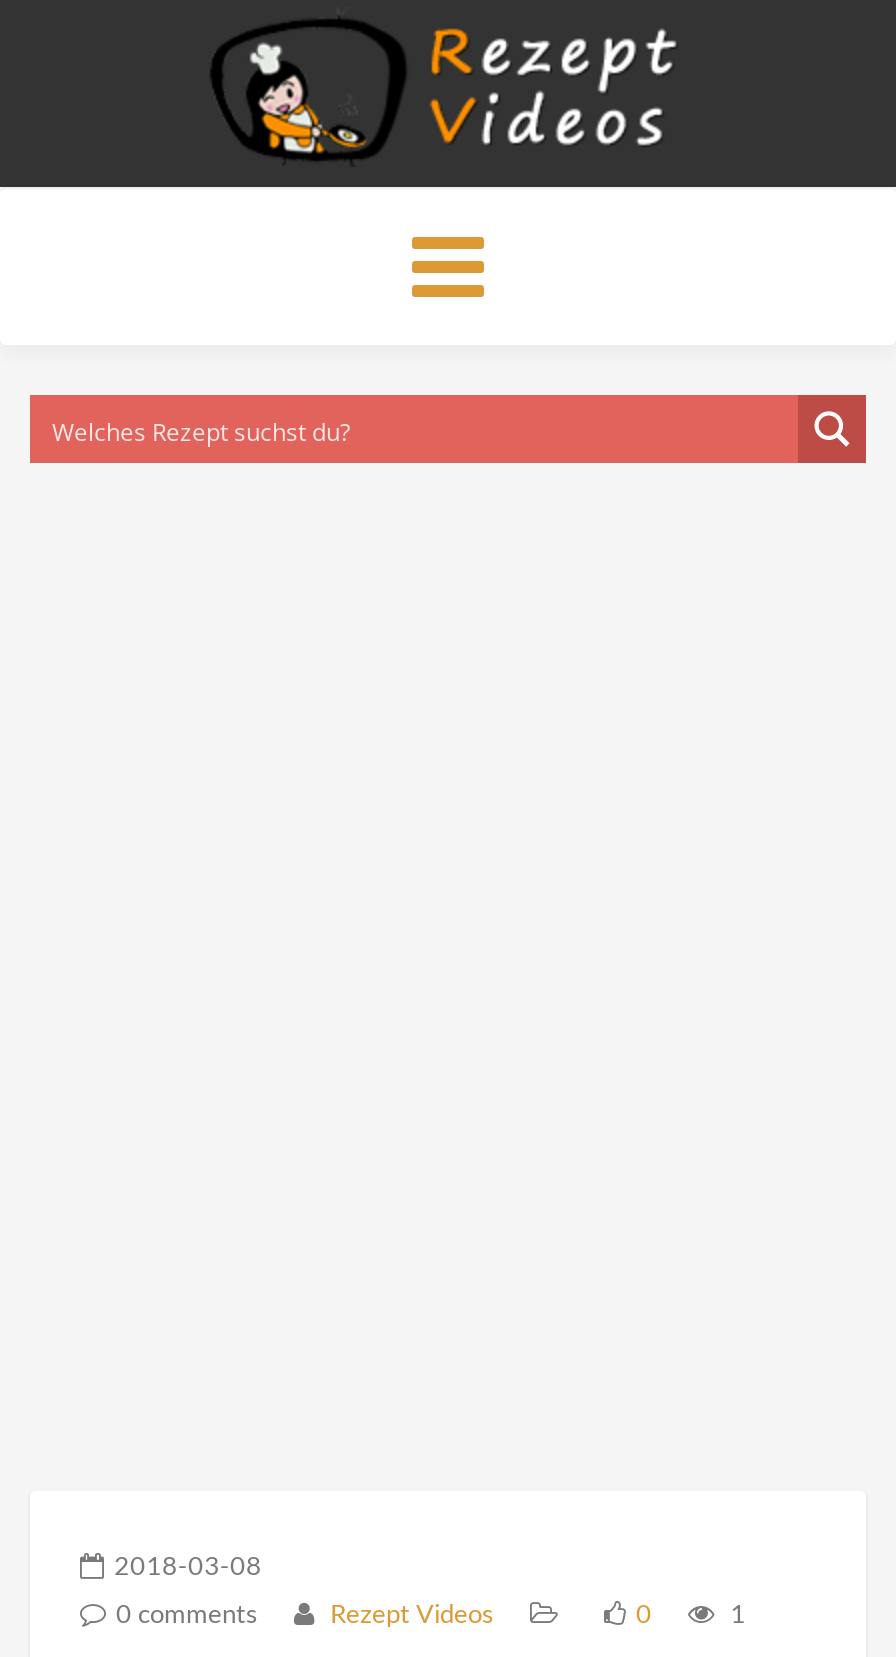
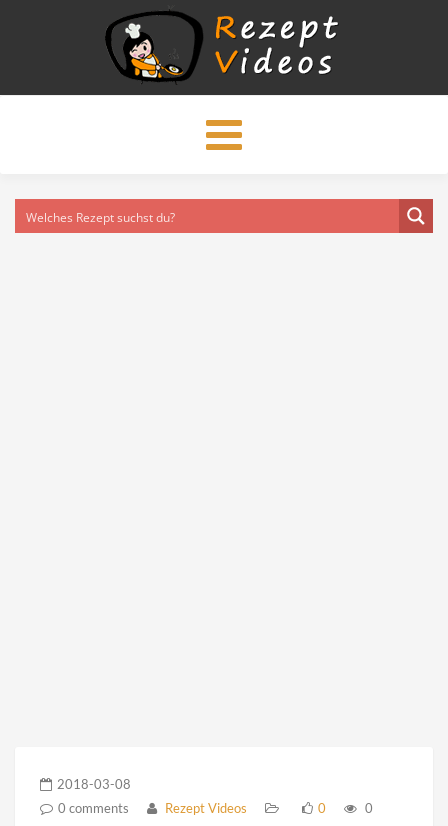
- 1
+ 0
